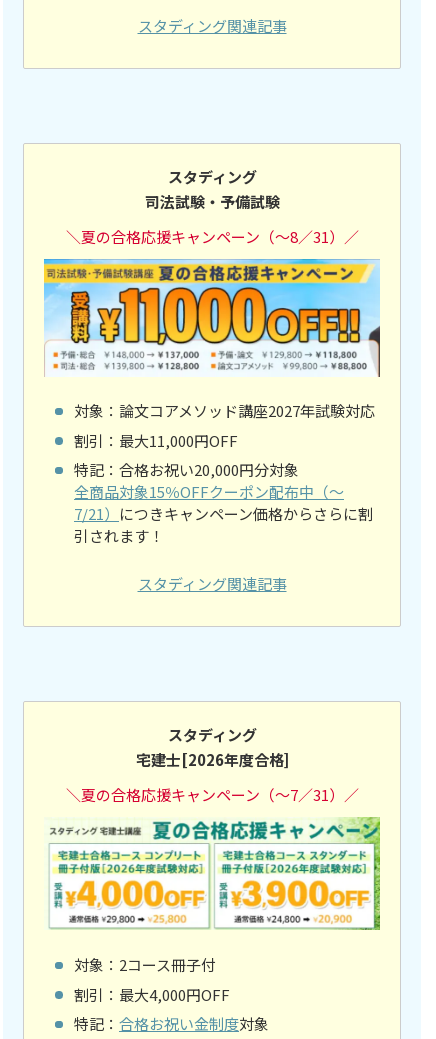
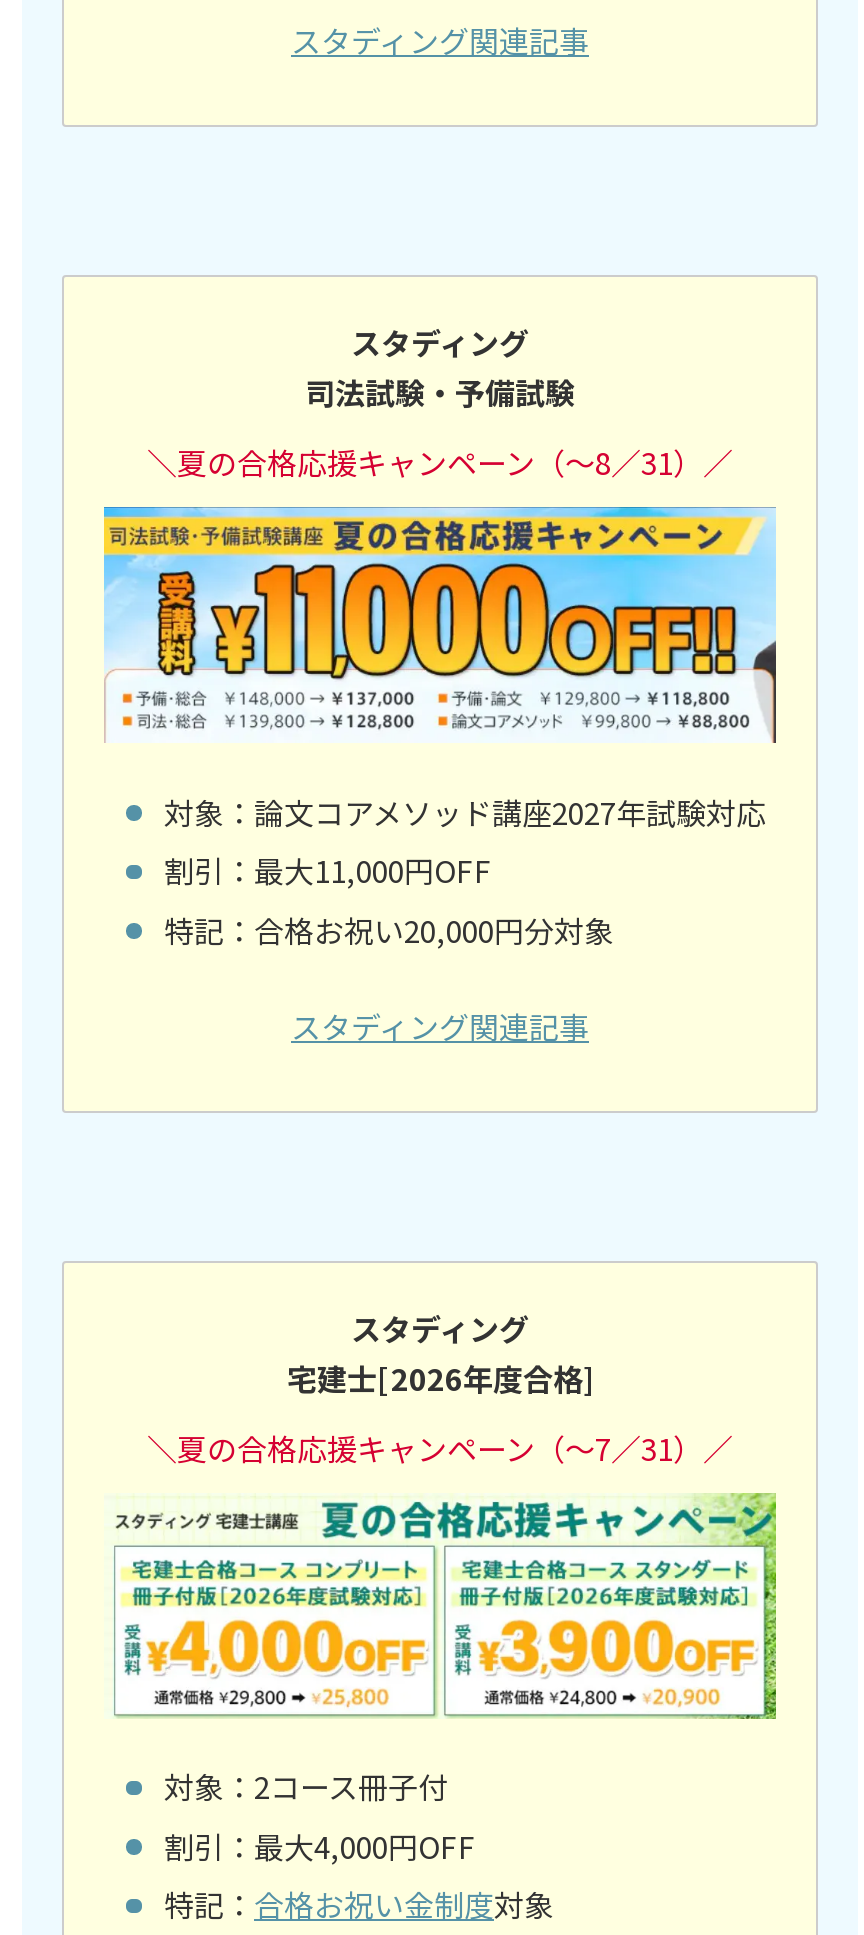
- 全商品対象15％OFFクーポン配布中（～
- 7/21）につきキャンペーン価格からさらに割
- 引されます！
